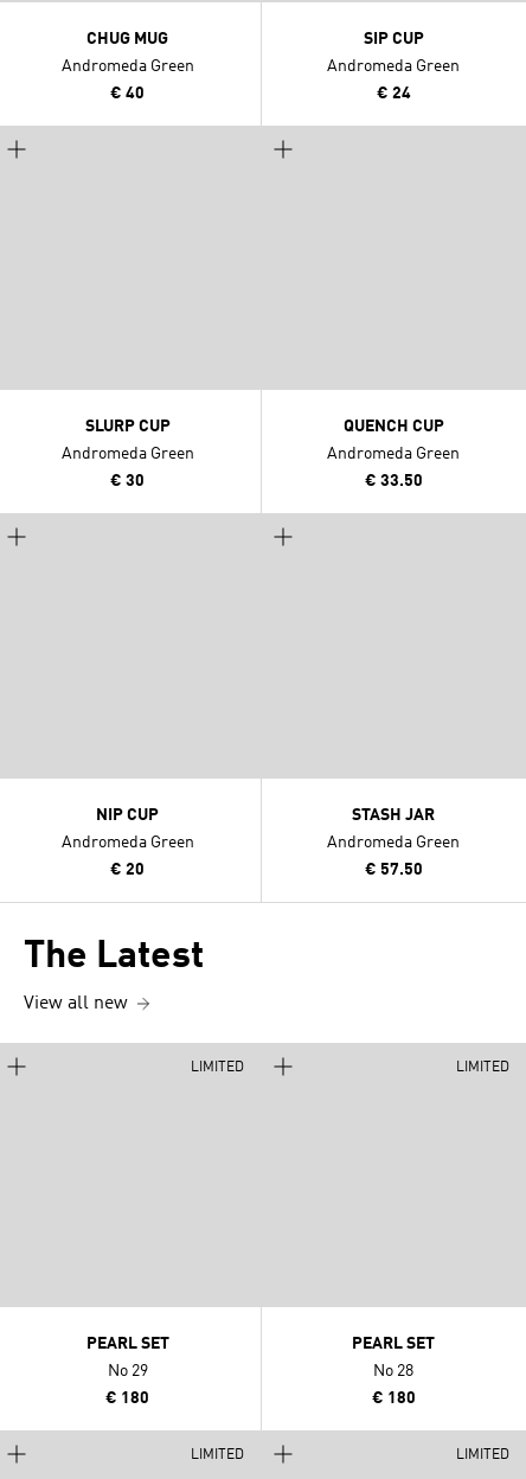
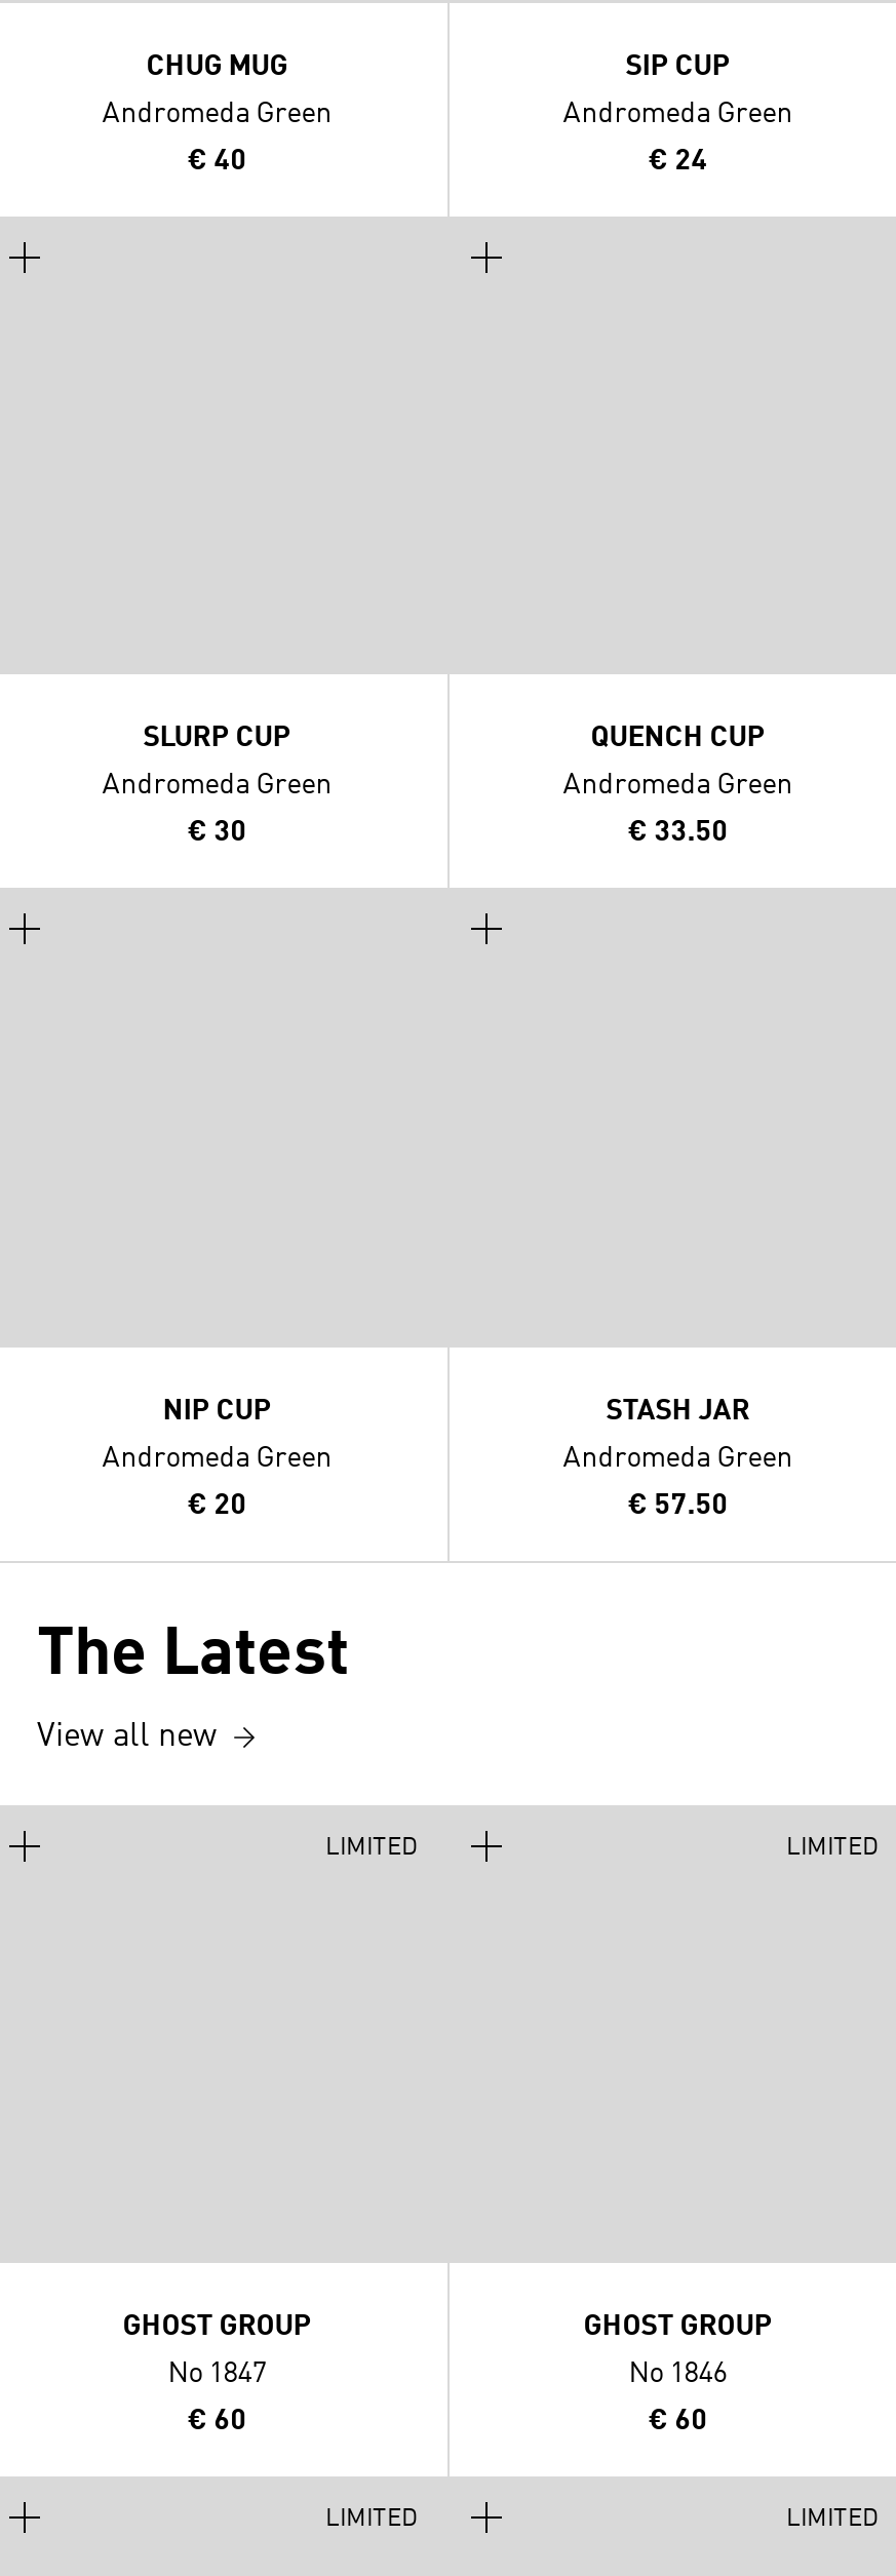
- PEARL SET
+ GHOST GROUP

- PEARL SET
+ GHOST GROUP

- No 29
+ No 1847

- No 28
+ No 1846

- € 180
+ € 60

- € 180
+ € 60
